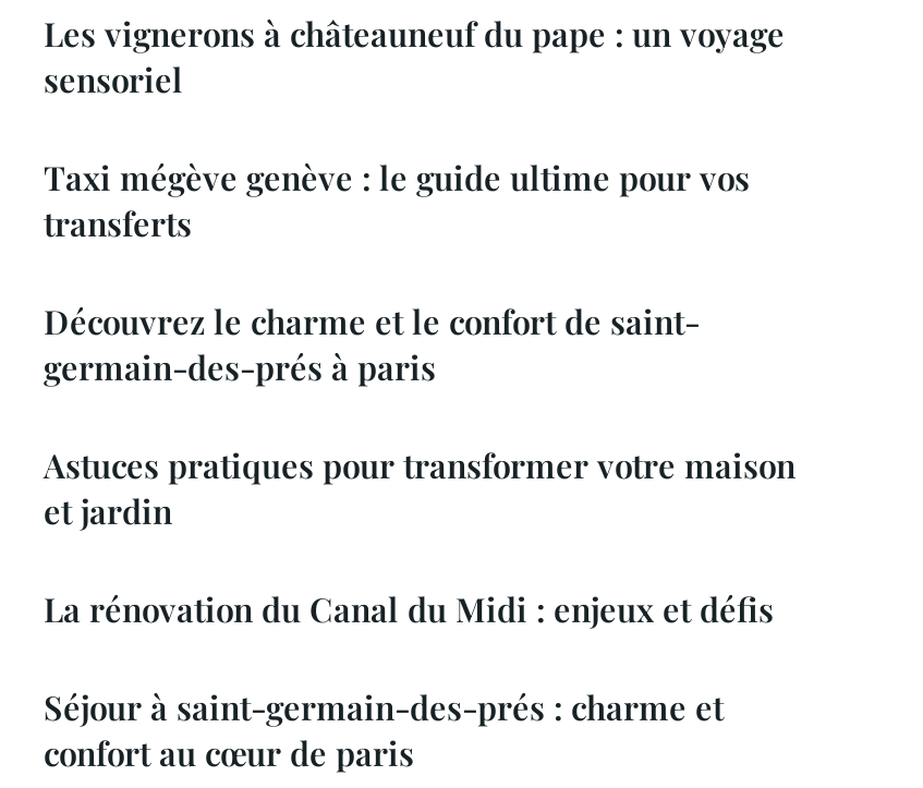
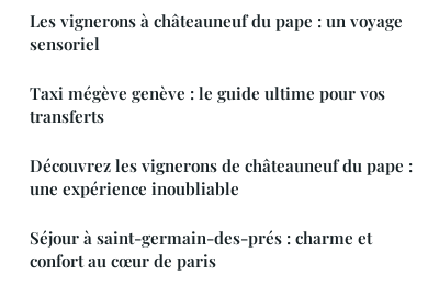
- Découvrez le charme et le confort de saint-
- germain-des-prés à paris
- Astuces pratiques pour transformer votre maison
- et jardin
- La rénovation du Canal du Midi : enjeux et défis
+ Découvrez les vignerons de châteauneuf du pape :
+ une expérience inoubliable
